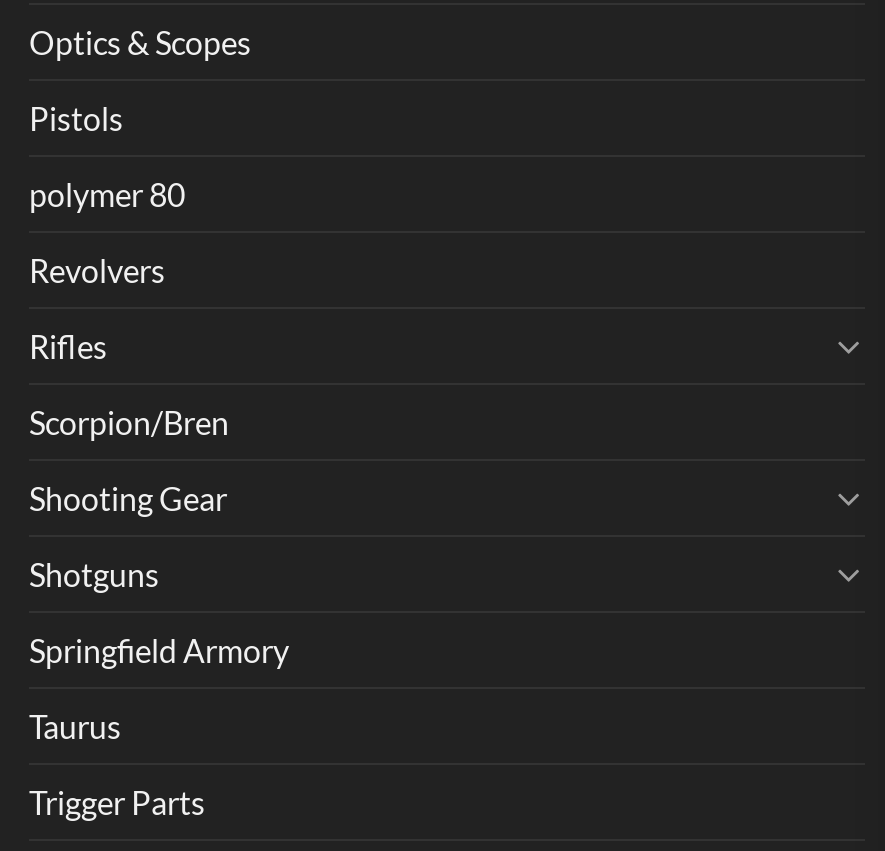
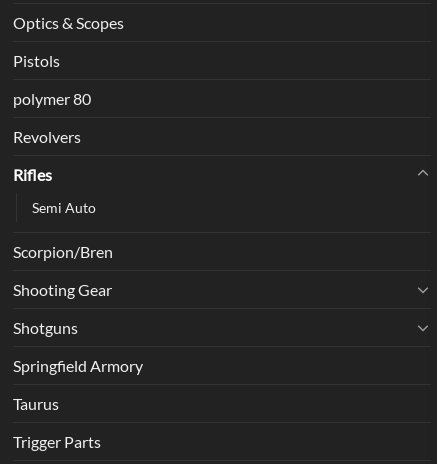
+ Semi Auto
